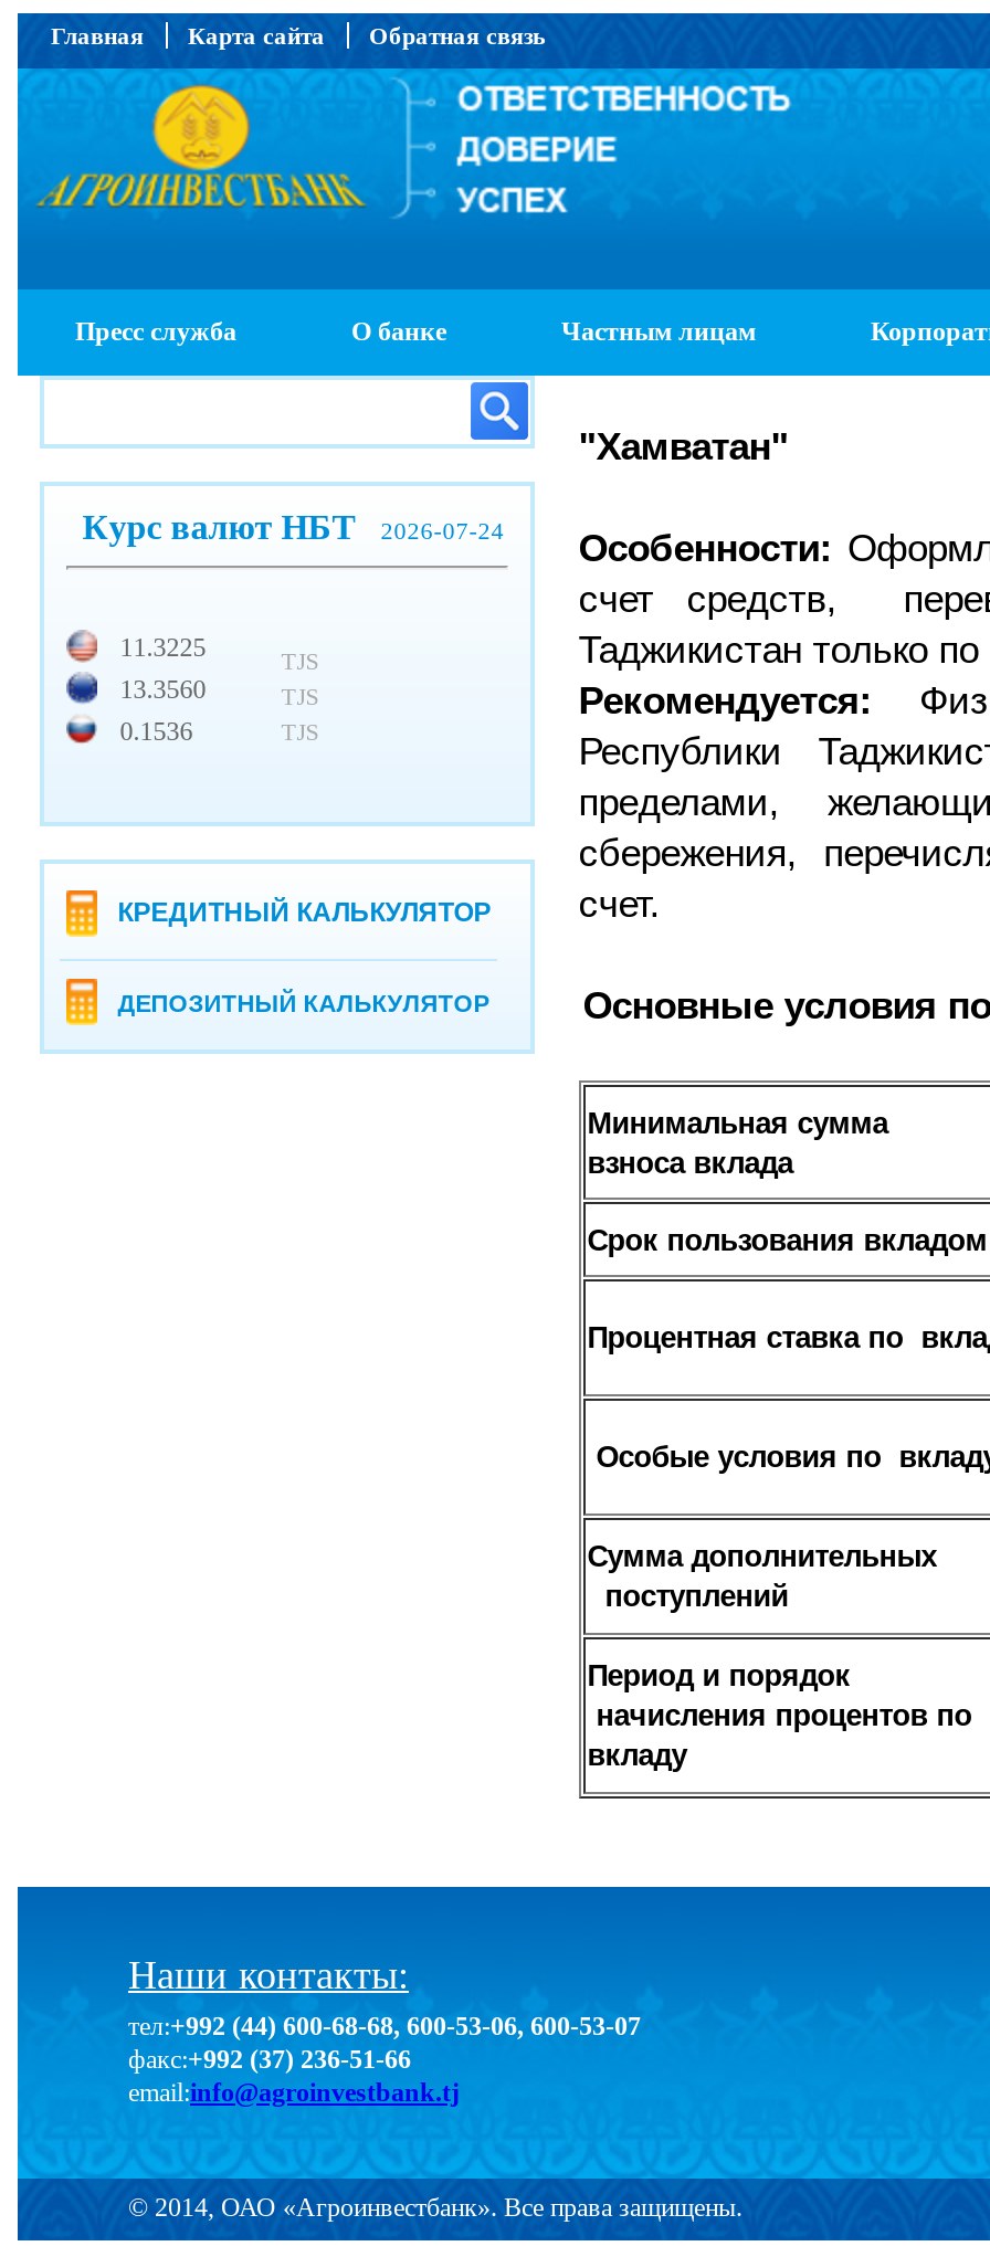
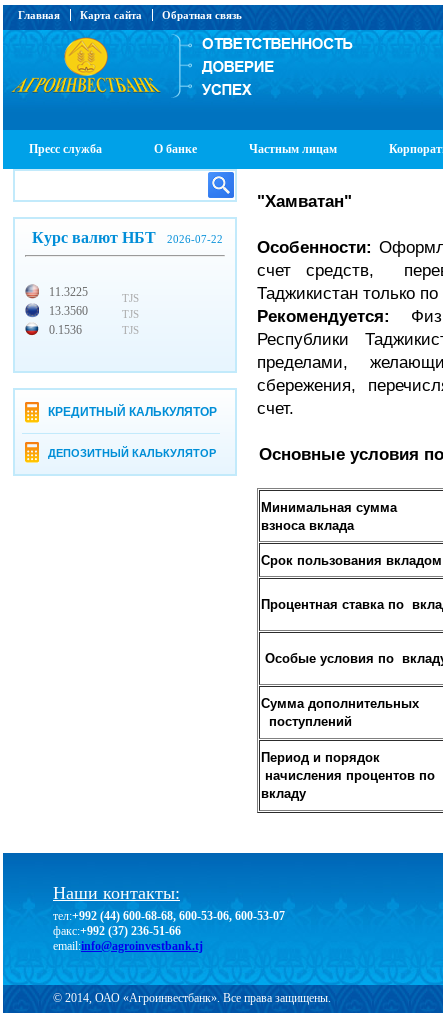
- Курс валют НБТ 2026-07-24
+ Курс валют НБТ 2026-07-22
